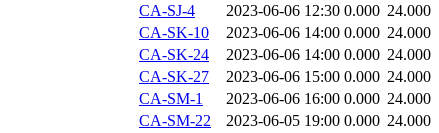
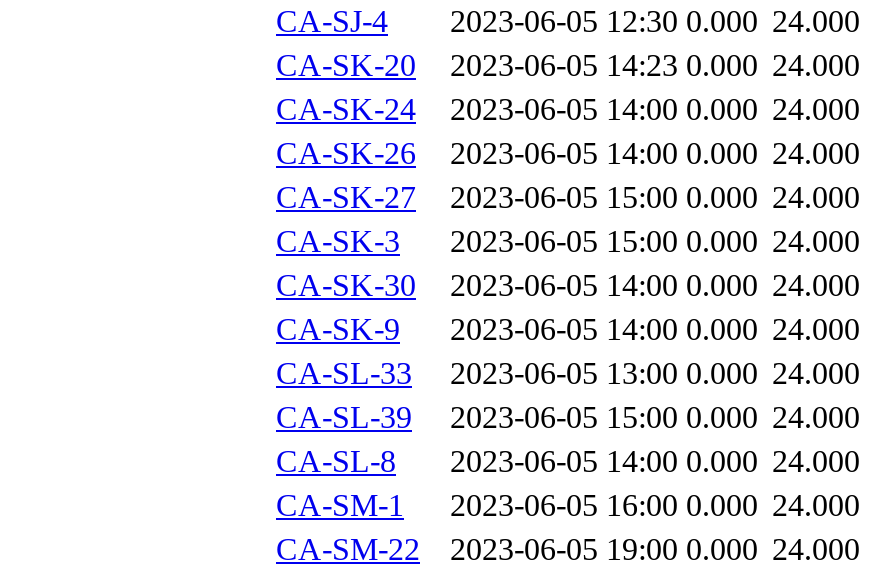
- 2023-06-06 12:30 0.000 24.000
- CA-SK-10
- 2023-06-06 14:00 0.000 24.000
+ 2023-06-05 12:30 0.000 24.000
+ CA-SK-20
+ 2023-06-05 14:23 0.000 24.000

- 2023-06-06 14:00 0.000 24.000
+ 2023-06-05 14:00 0.000 24.000
+ CA-SK-26
+ 2023-06-05 14:00 0.000 24.000

- 2023-06-06 15:00 0.000 24.000
+ 2023-06-05 15:00 0.000 24.000
+ CA-SK-3
+ 2023-06-05 15:00 0.000 24.000
+ CA-SK-30
+ 2023-06-05 14:00 0.000 24.000
+ CA-SK-9
+ 2023-06-05 14:00 0.000 24.000
+ CA-SL-33
+ 2023-06-05 13:00 0.000 24.000
+ CA-SL-39
+ 2023-06-05 15:00 0.000 24.000
+ CA-SL-8
+ 2023-06-05 14:00 0.000 24.000

- CA-SM-1 2023-06-06 16:00 0.000 24.000
+ CA-SM-1 2023-06-05 16:00 0.000 24.000
